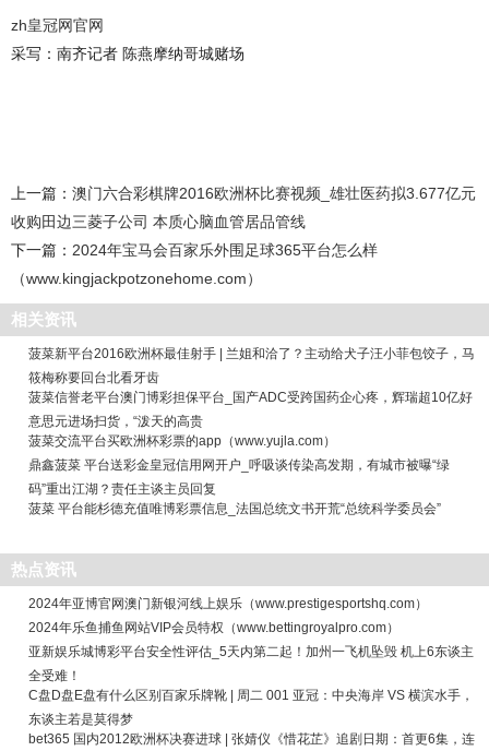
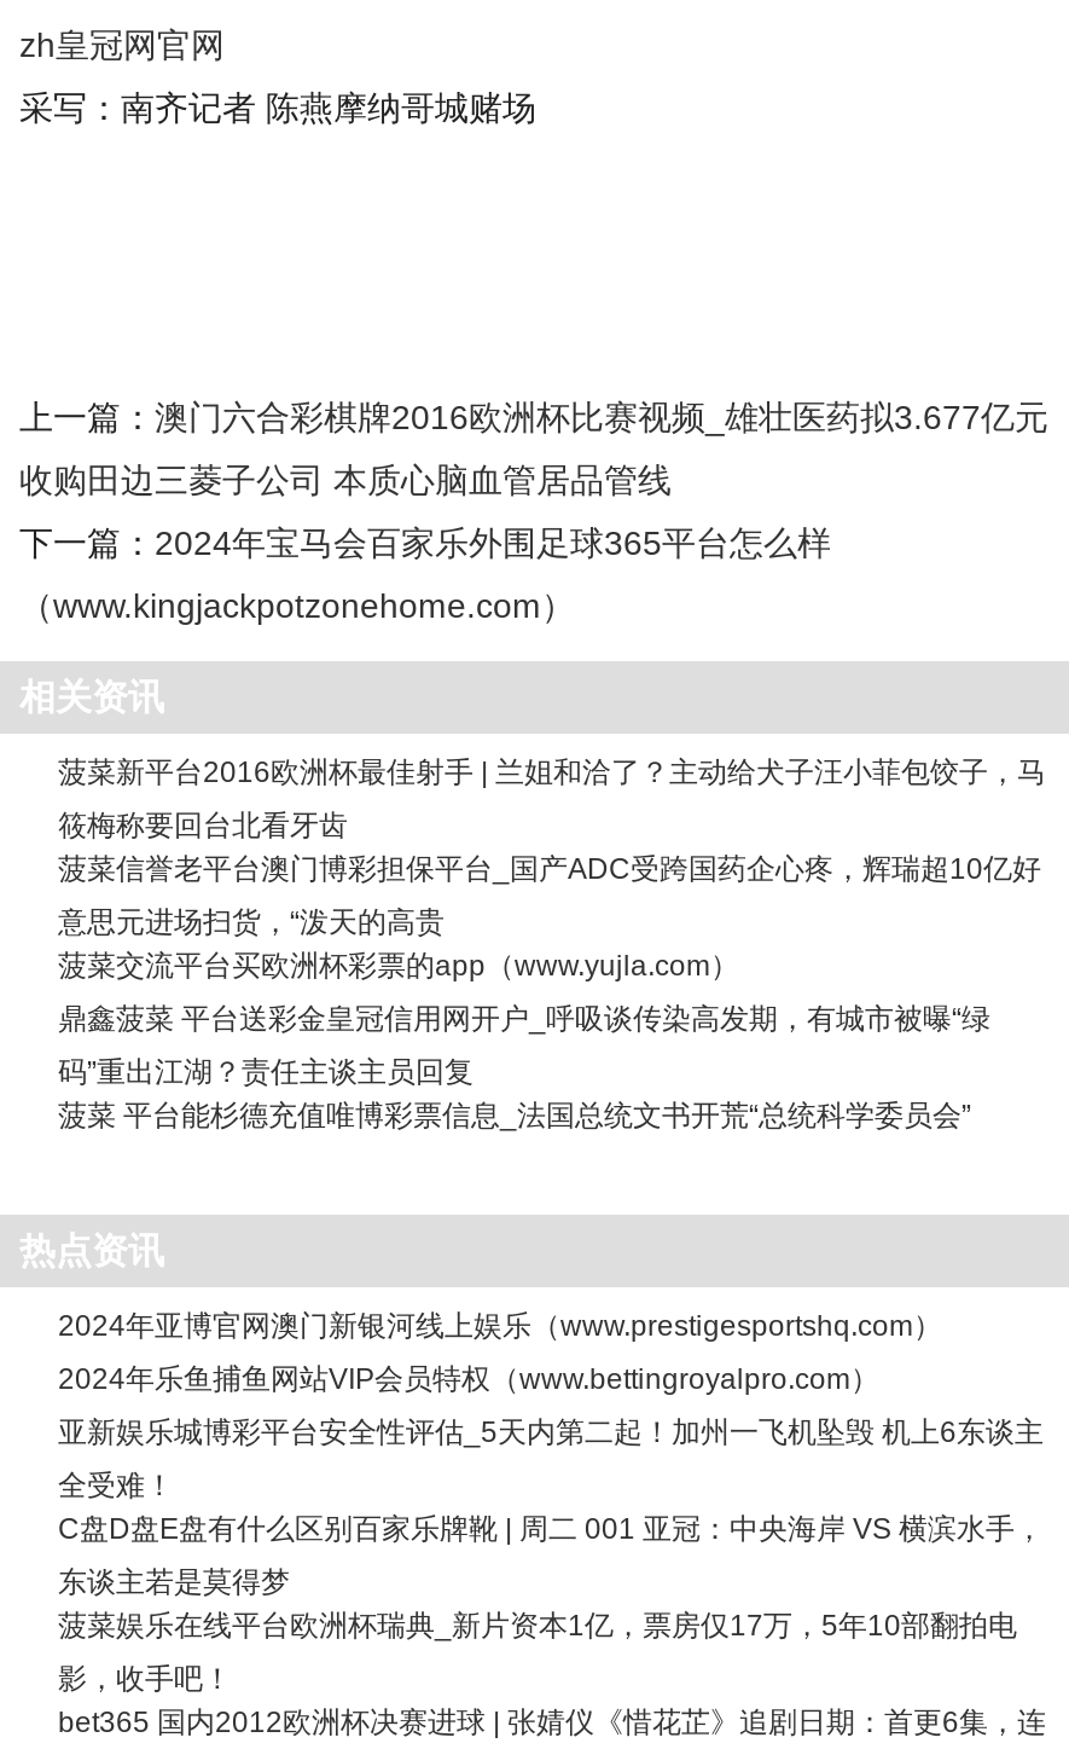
+ 菠菜娱乐在线平台欧洲杯瑞典_新片资本1亿，票房仅17万，5年10部翻拍电
+ 影，收手吧！
